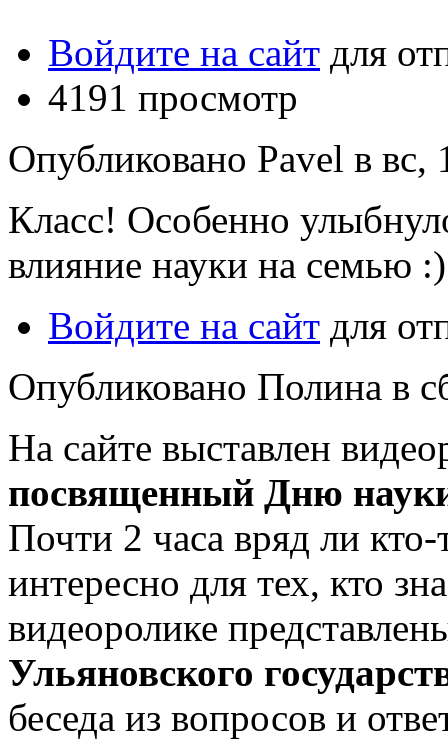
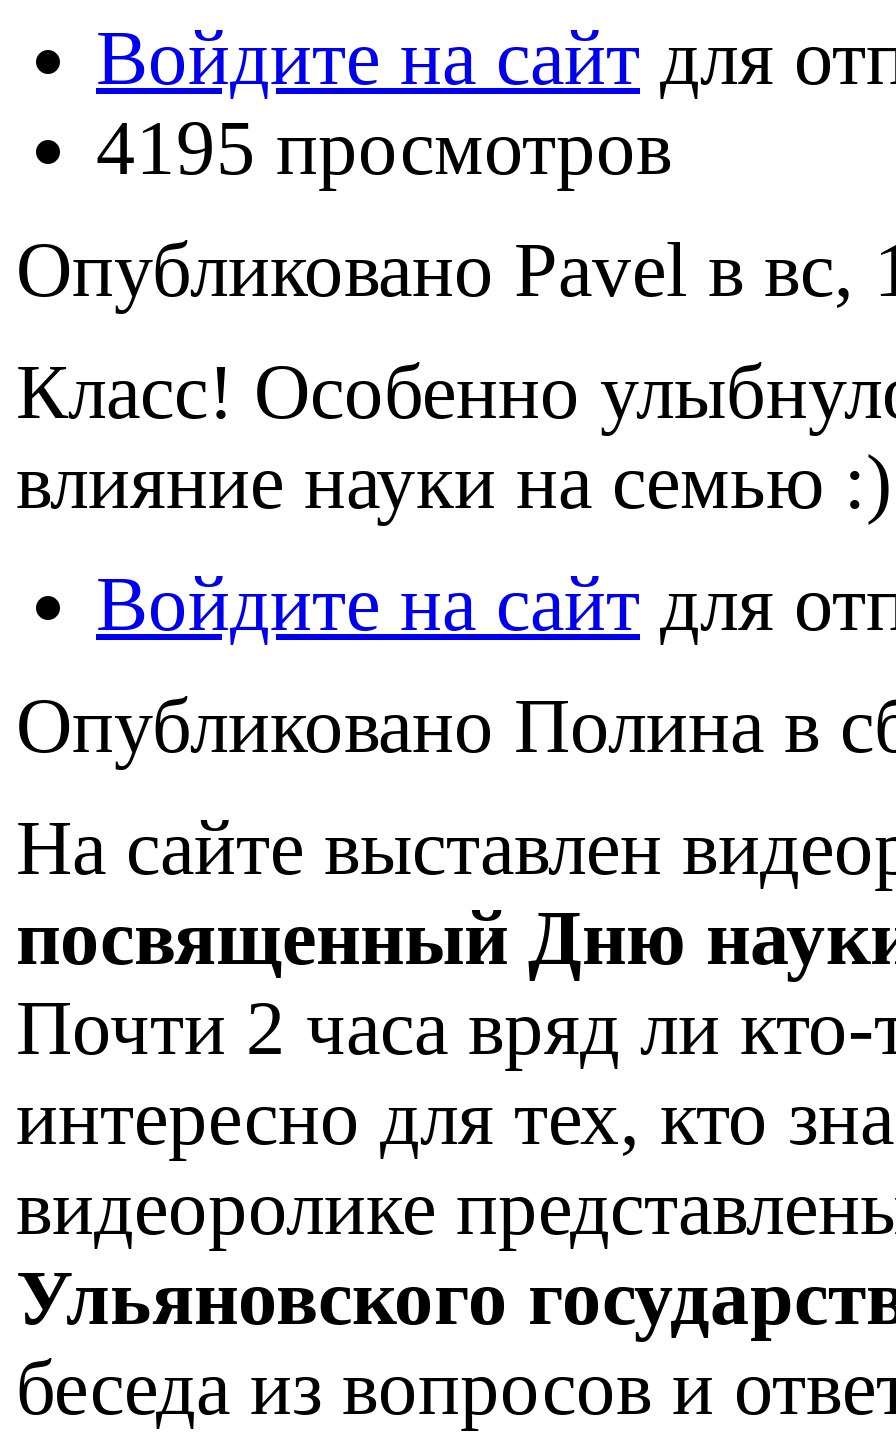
- 4191 просмотр
+ 4195 просмотров
